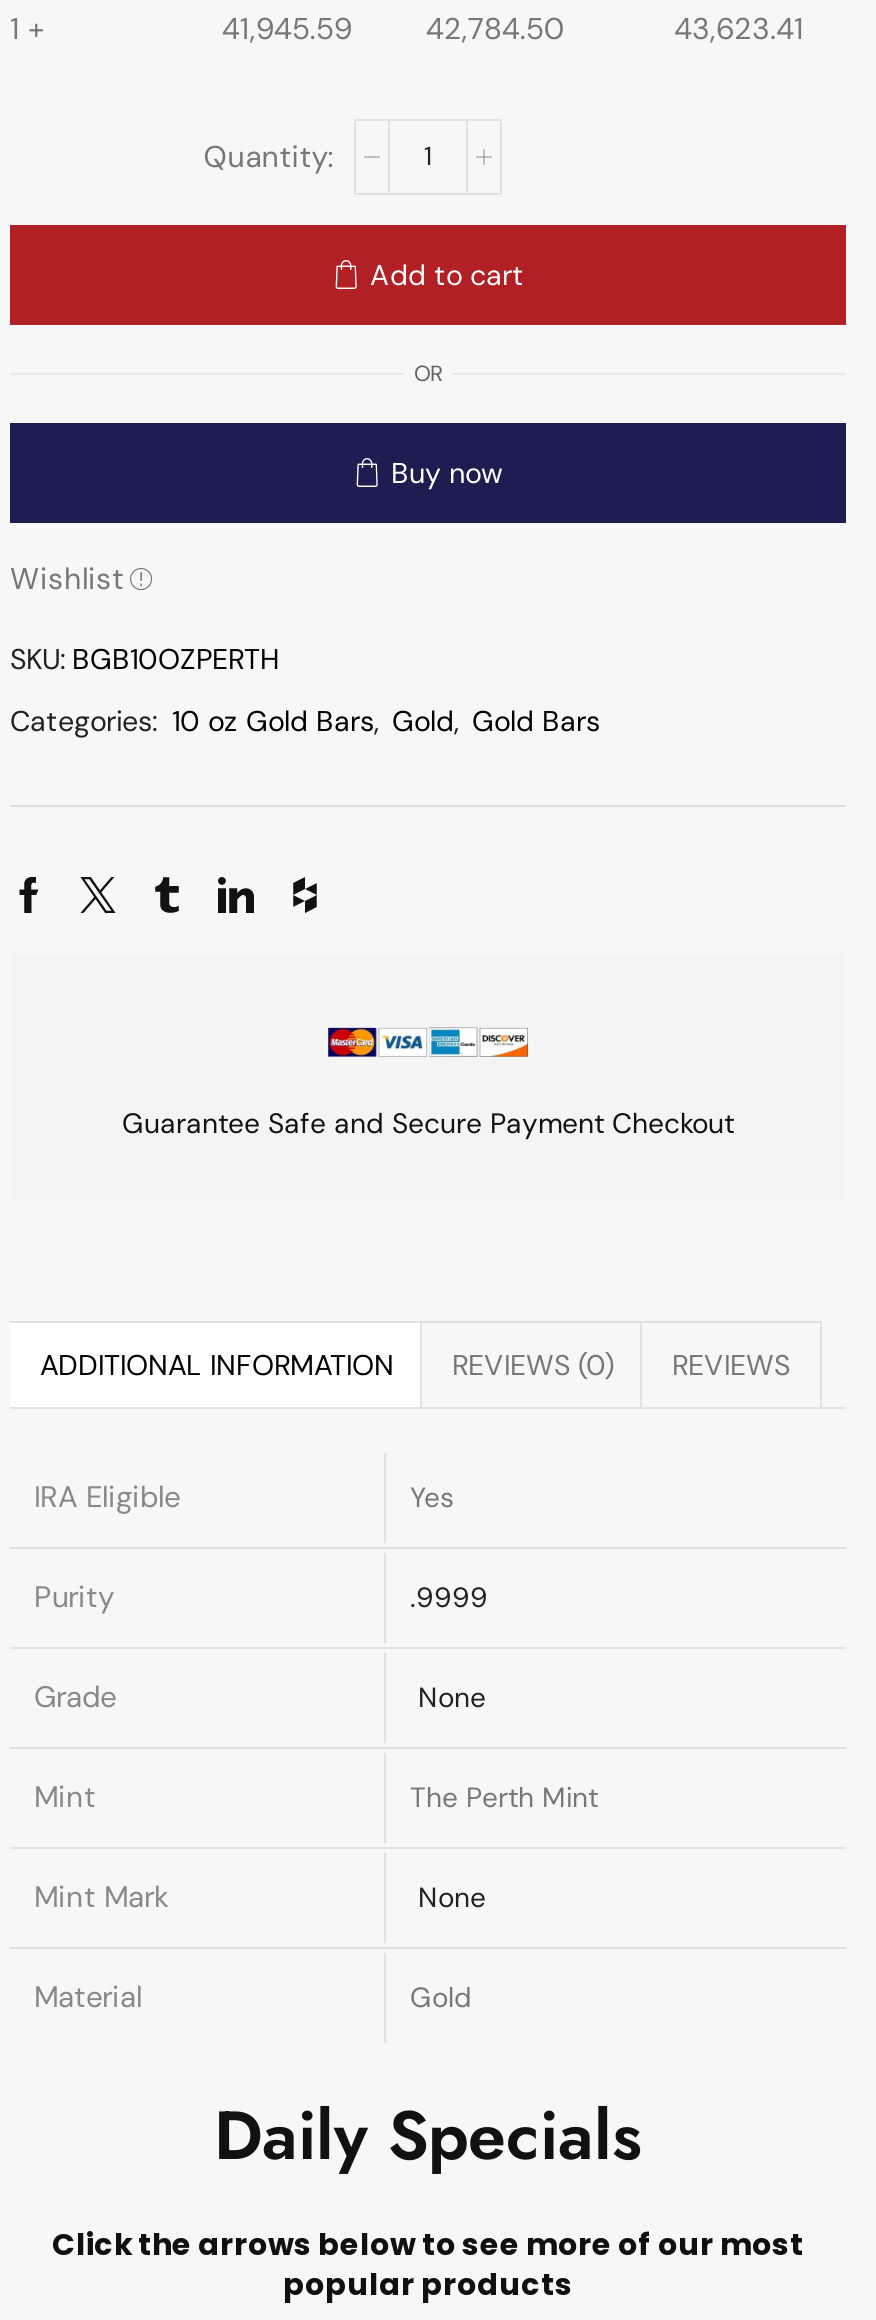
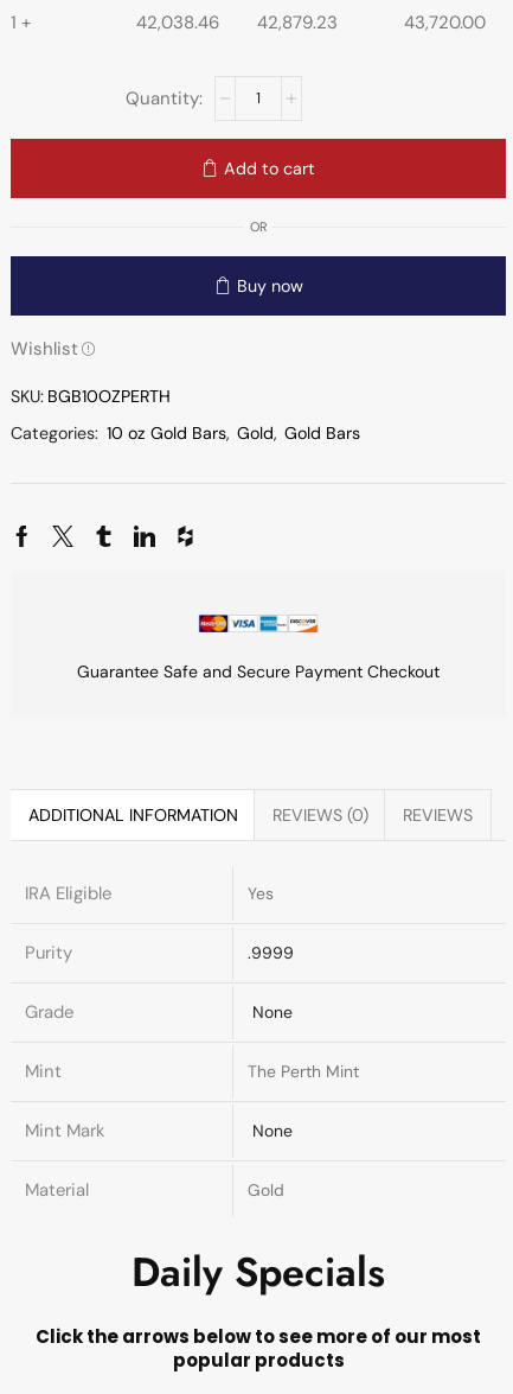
- 41,945.59
+ 42,038.46

- 42,784.50
+ 42,879.23

- 43,623.41
+ 43,720.00
